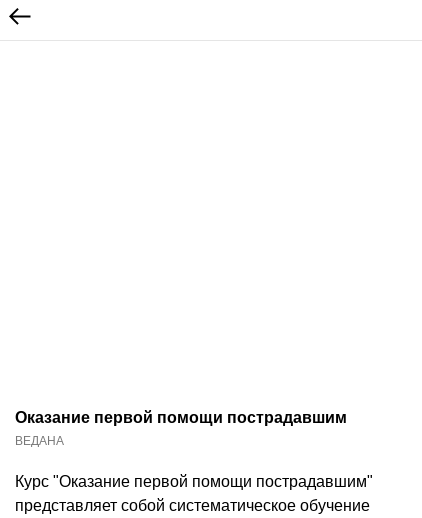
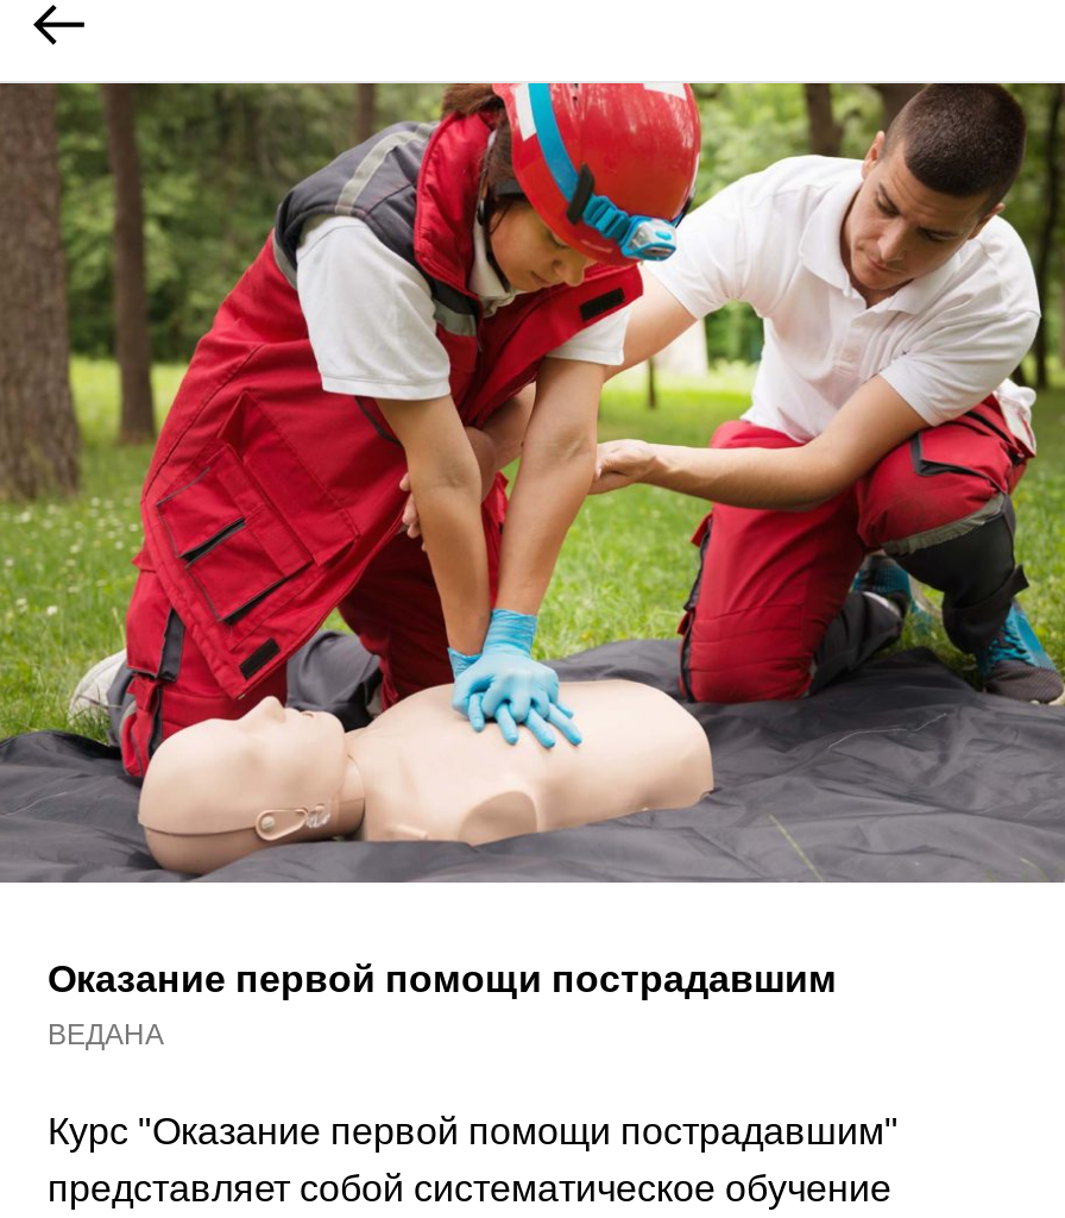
+ [image]
